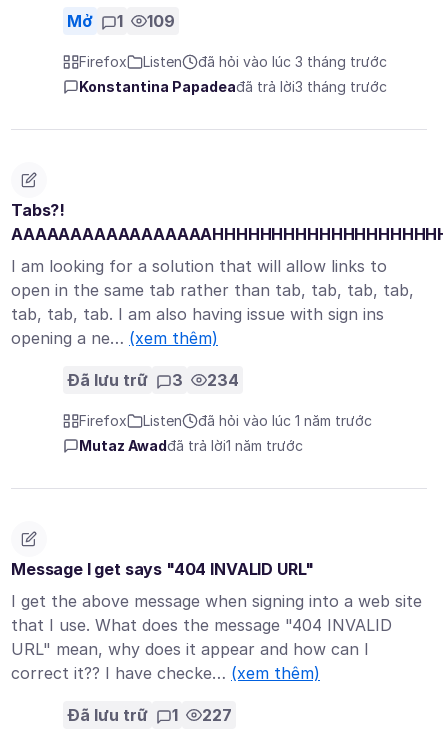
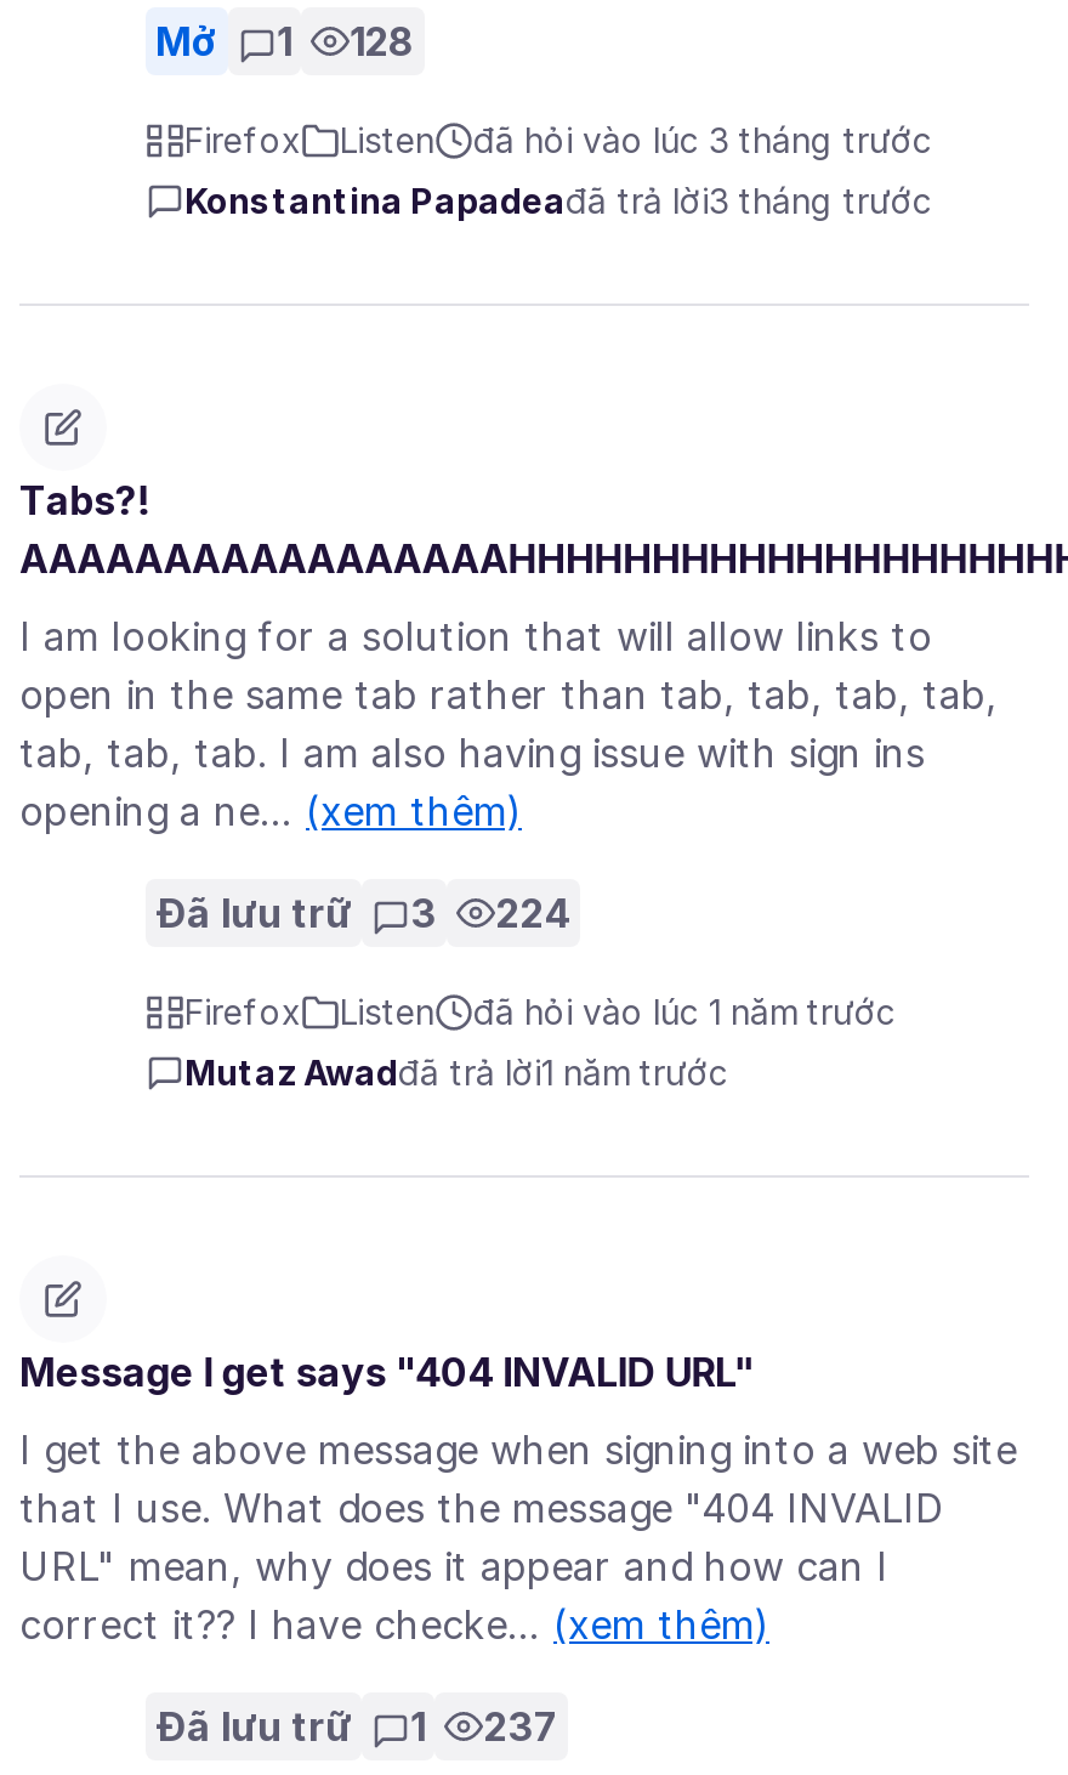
- Mở 1 109
+ Mở 1 128

- Đã lưu trữ 3 234
+ Đã lưu trữ 3 224

- Đã lưu trữ 1 227
+ Đã lưu trữ 1 237
